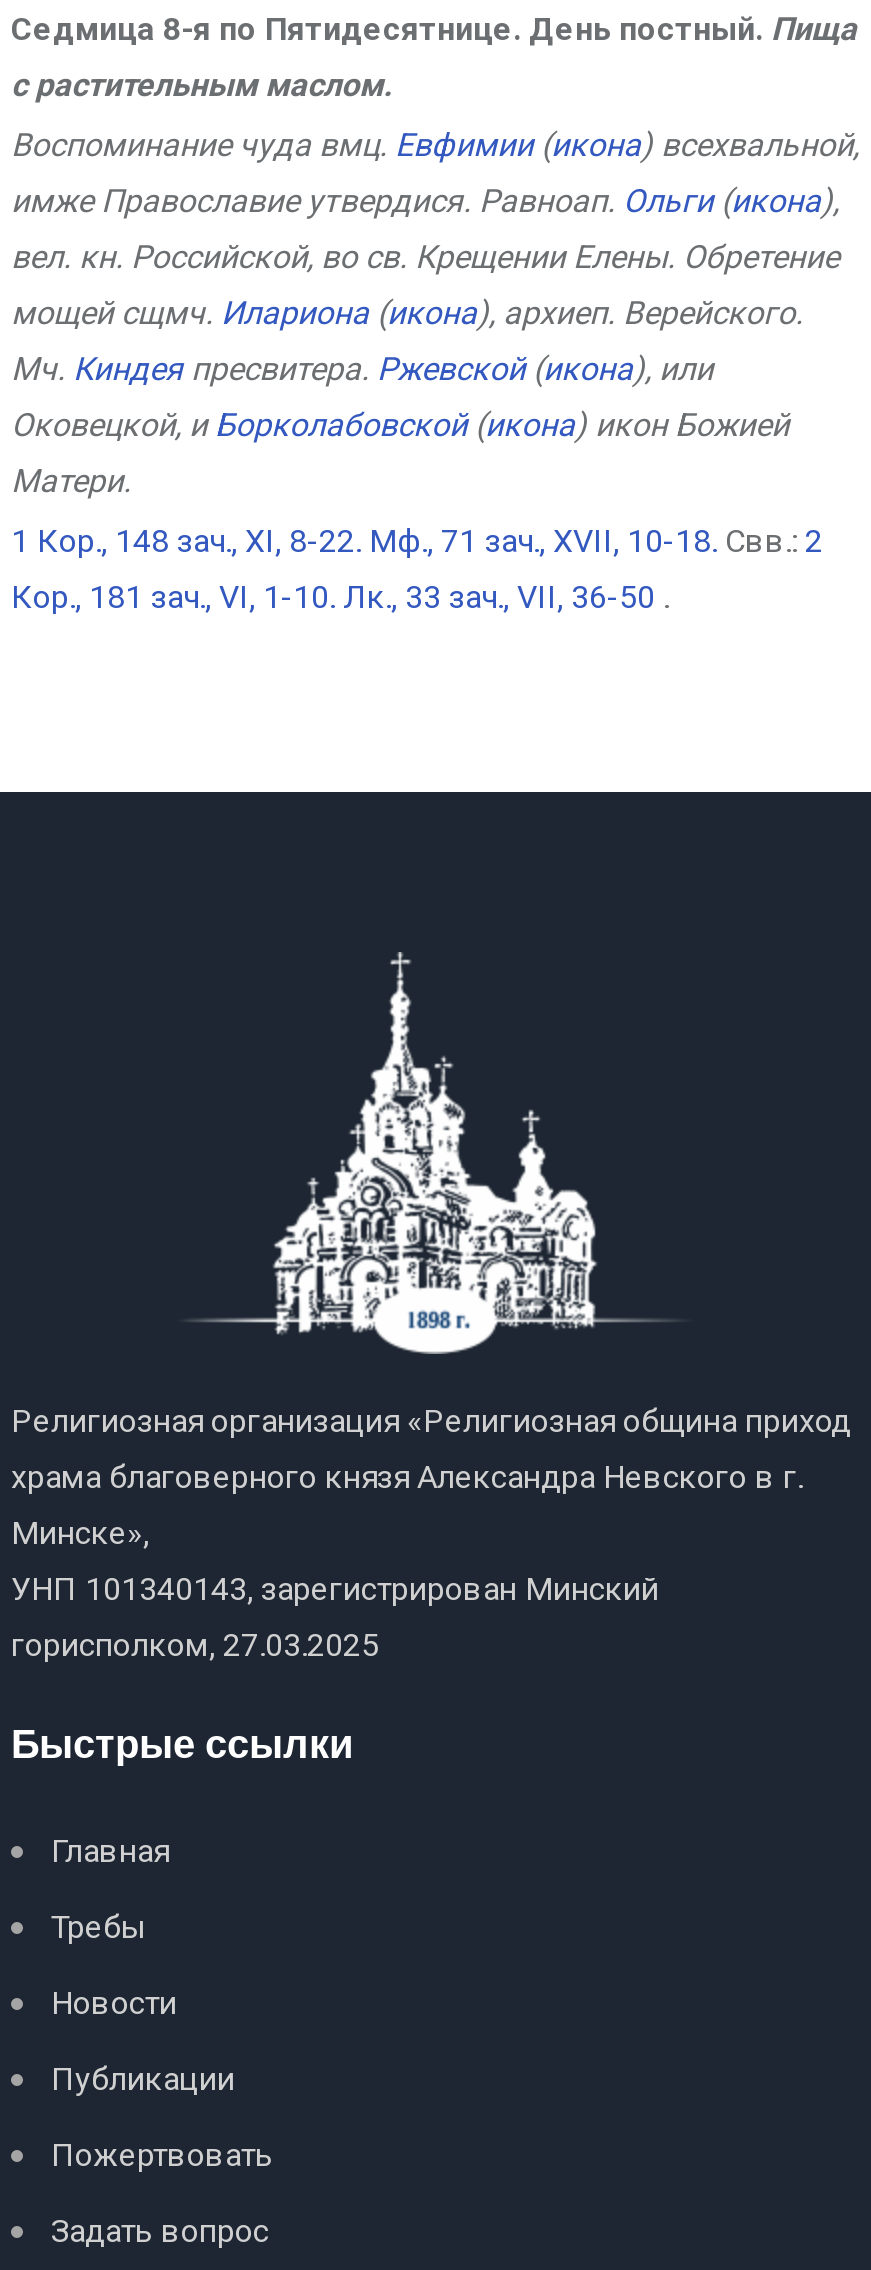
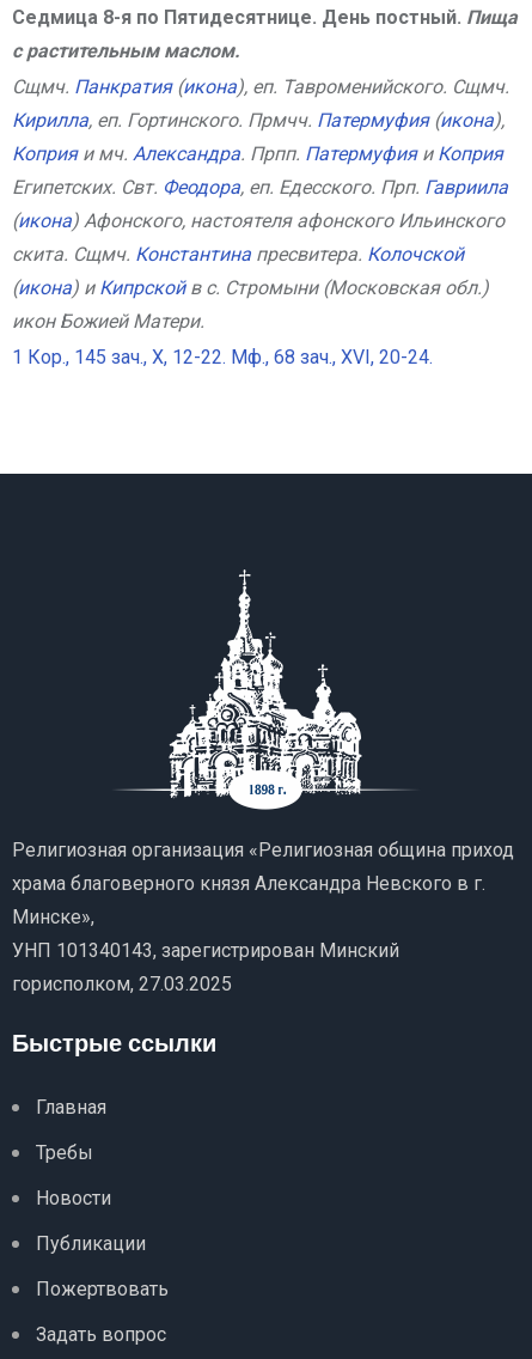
- Воспоминание чуда вмц. Евфимии (икона) всехвальной,
+ Сщмч. Панкратия (икона), еп. Тавроменийского. Сщмч.

- имже Православие утвердися. Равноап. Ольги (икона),
+ Кирилла, еп. Гортинского. Прмчч. Патермуфия (икона),

- вел. кн. Российской, во св. Крещении Елены. Обретение
+ Коприя и мч. Александра. Прпп. Патермуфия и Коприя

- мощей сщмч. Илариона (икона), архиеп. Верейского.
+ Египетских. Свт. Феодора, еп. Едесского. Прп. Гавриила

- Мч. Киндея пресвитера. Ржевской (икона), или
+ (икона) Афонского, настоятеля афонского Ильинского

- Оковецкой, и Борколабовской (икона) икон Божией
+ скита. Сщмч. Константина пресвитера. Колочской

- Матери.
+ (икона) и Кипрской в с. Стромыни (Московская обл.)

- 1 Кор., 148 зач., XI, 8-22. Мф., 71 зач., XVII, 10-18. Свв.: 2
+ икон Божией Матери.

- Кор., 181 зач., VI, 1-10. Лк., 33 зач., VII, 36-50 .
+ 1 Кор., 145 зач., X, 12-22. Мф., 68 зач., XVI, 20-24.
